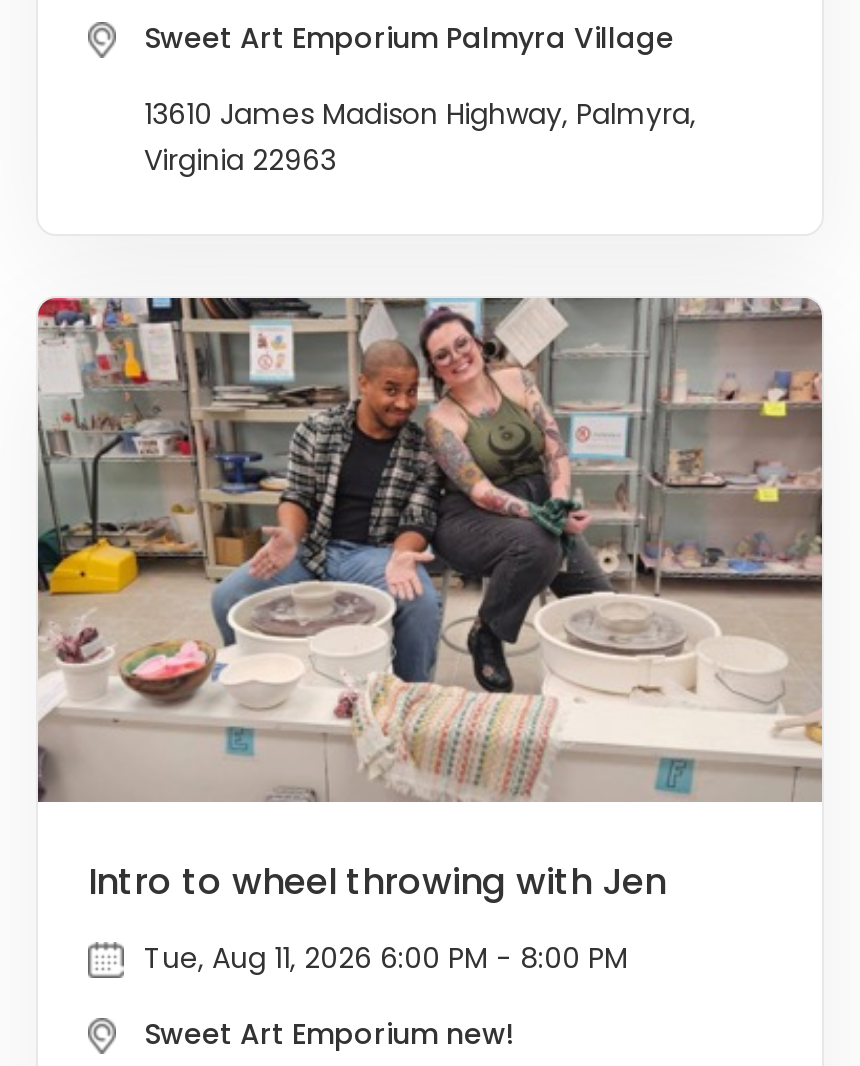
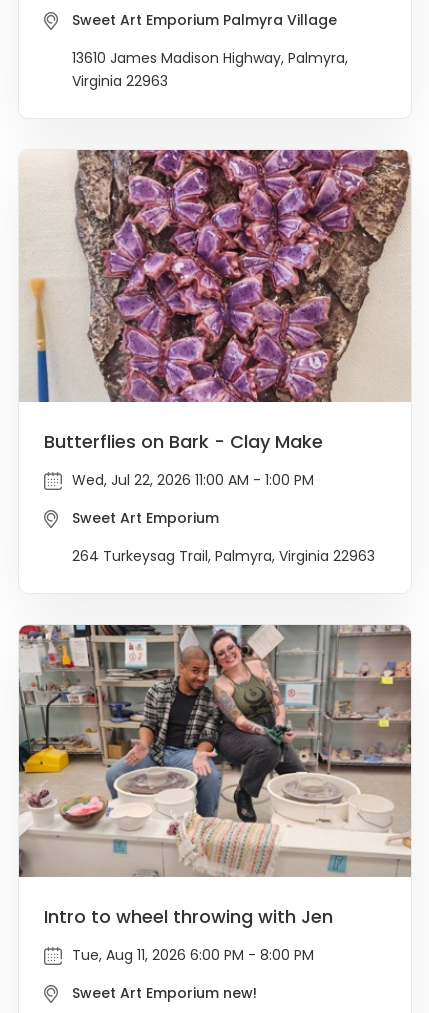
+ [image]
+ Butterflies on Bark - Clay Make
+ Wed, Jul 22, 2026 11:00 AM - 1:00 PM
+ Sweet Art Emporium
+ 264 Turkeysag Trail, Palmyra, Virginia 22963
